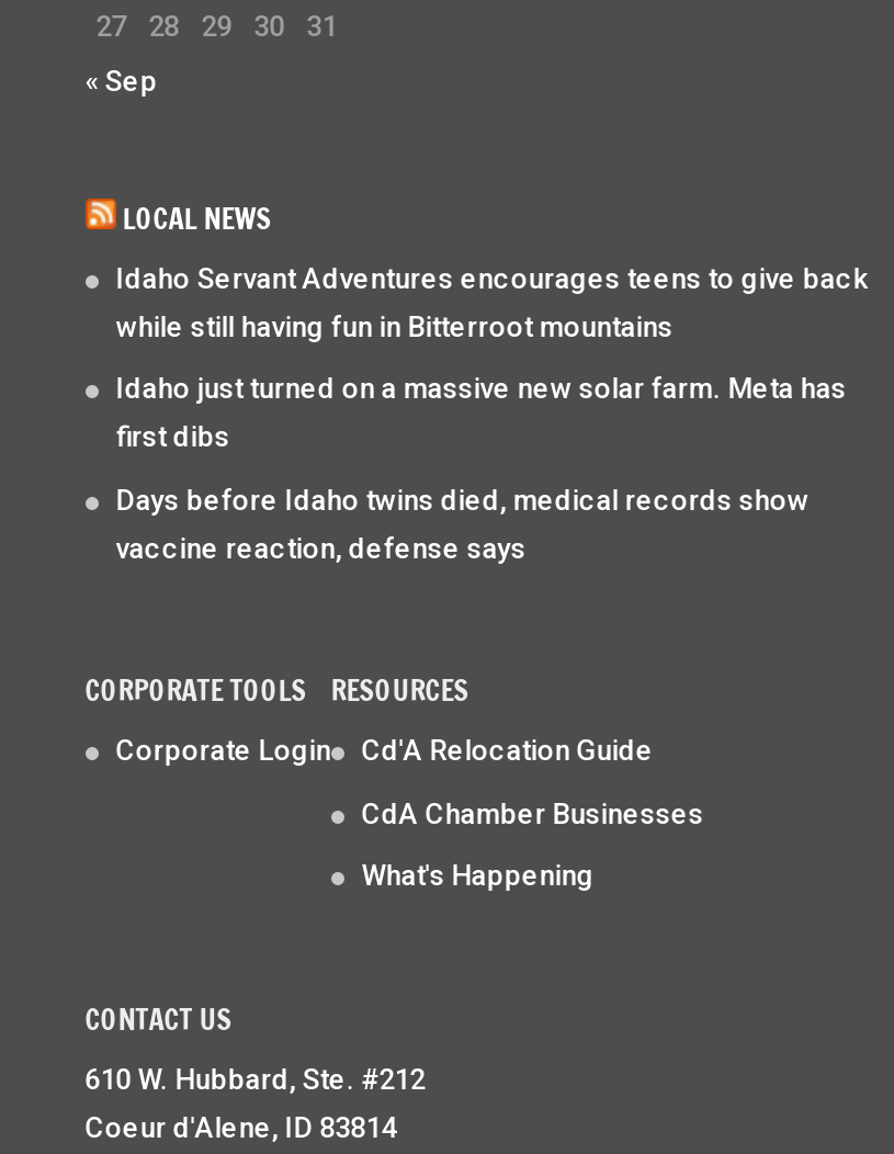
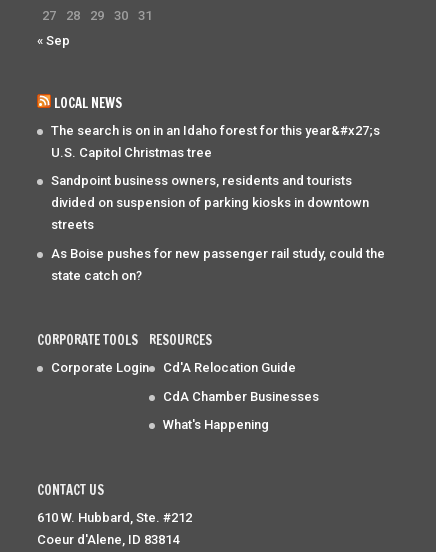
- Idaho Servant Adventures encourages teens to give back
- while still having fun in Bitterroot mountains
- Idaho just turned on a massive new solar farm. Meta has
- first dibs
- Days before Idaho twins died, medical records show
- vaccine reaction, defense says
+ The search is on in an Idaho forest for this year&#x27;s
+ U.S. Capitol Christmas tree
+ Sandpoint business owners, residents and tourists
+ divided on suspension of parking kiosks in downtown
+ streets
+ As Boise pushes for new passenger rail study, could the
+ state catch on?
